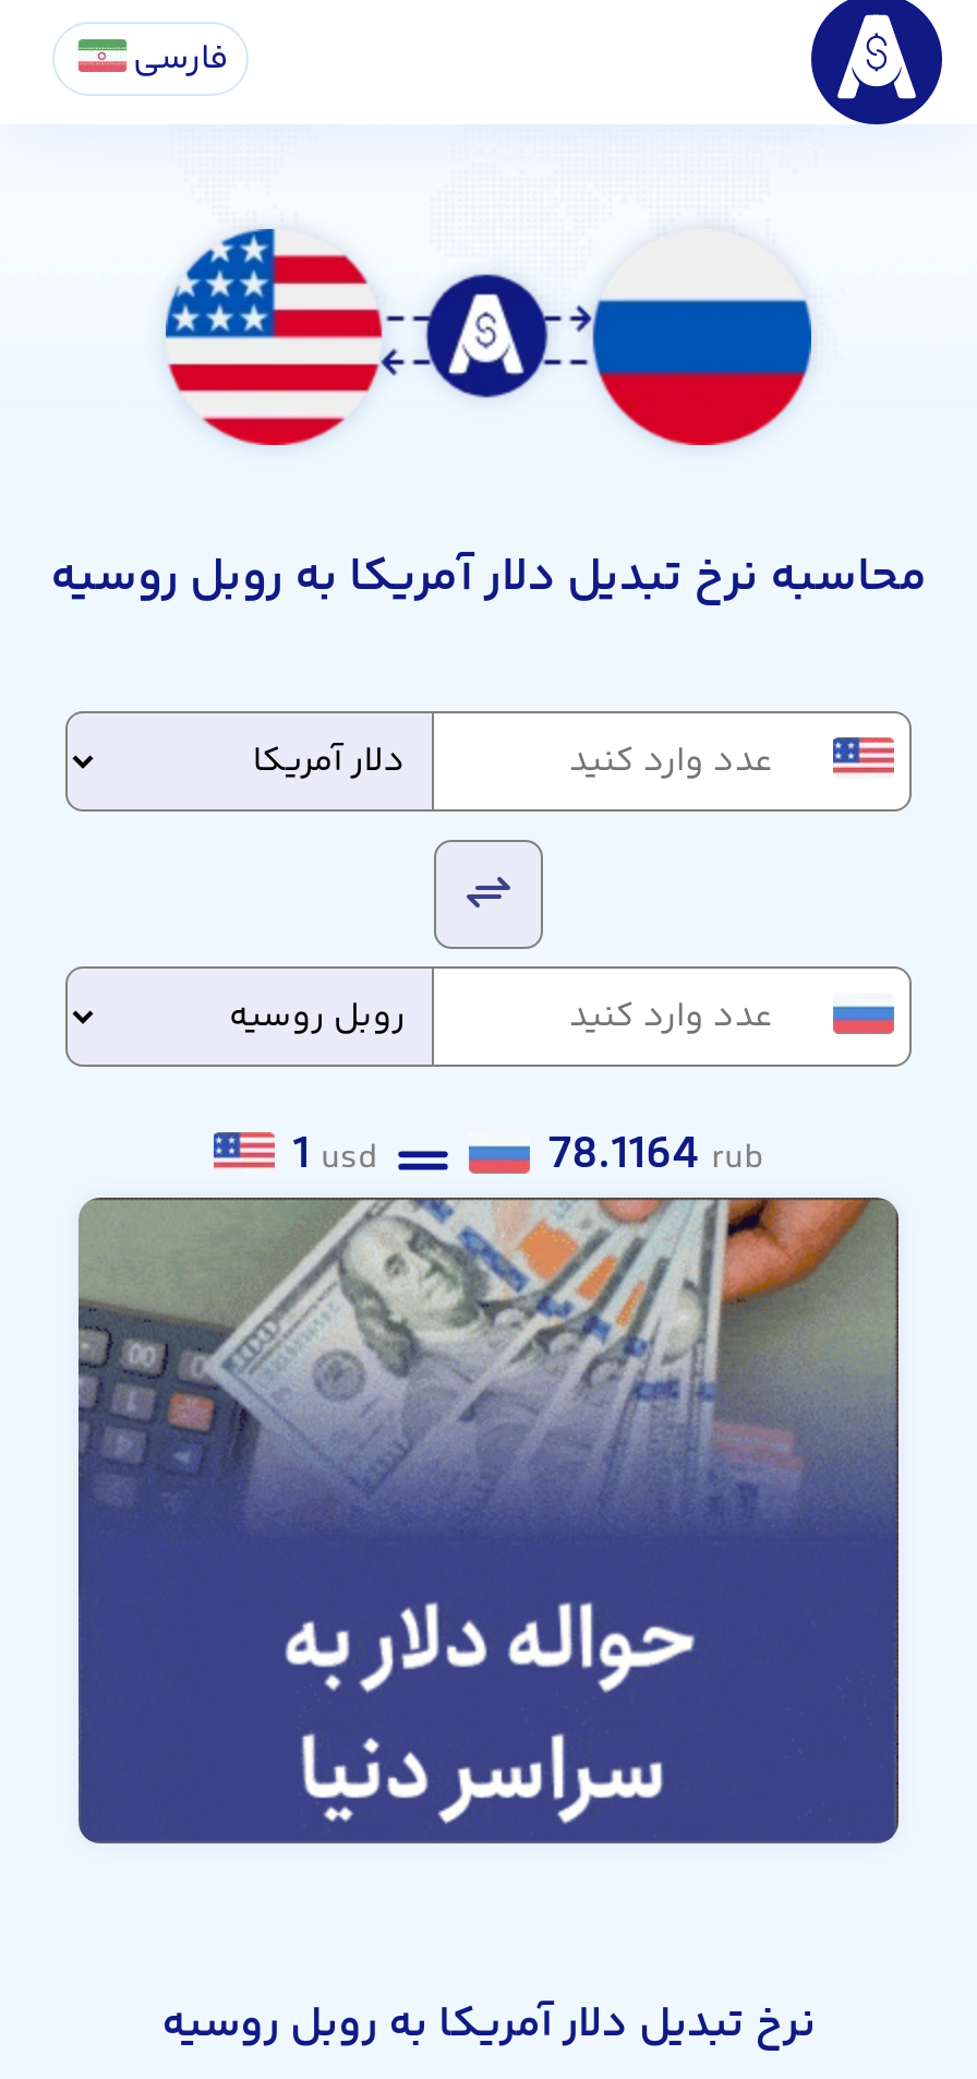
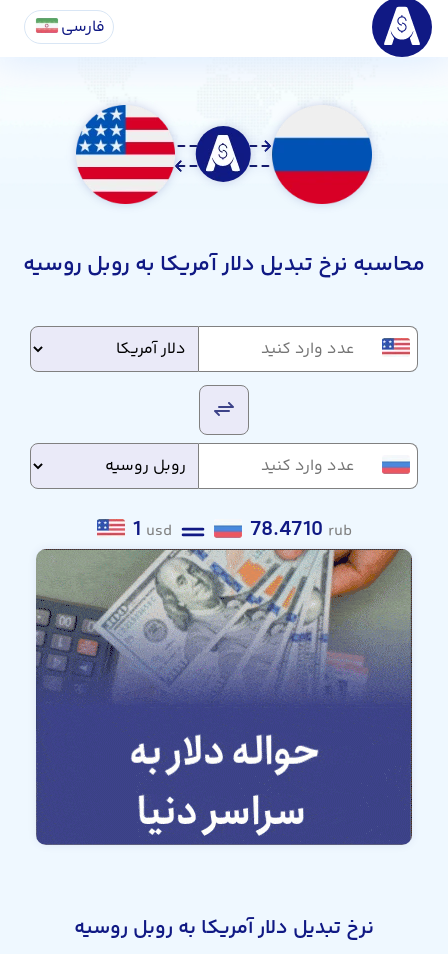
- 78.1164 rub
+ 78.4710 rub
